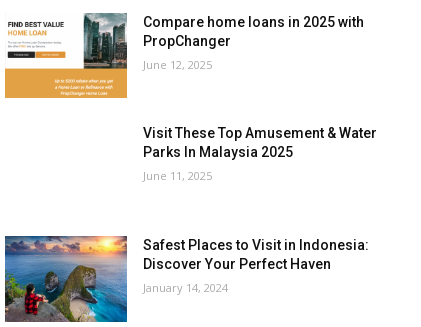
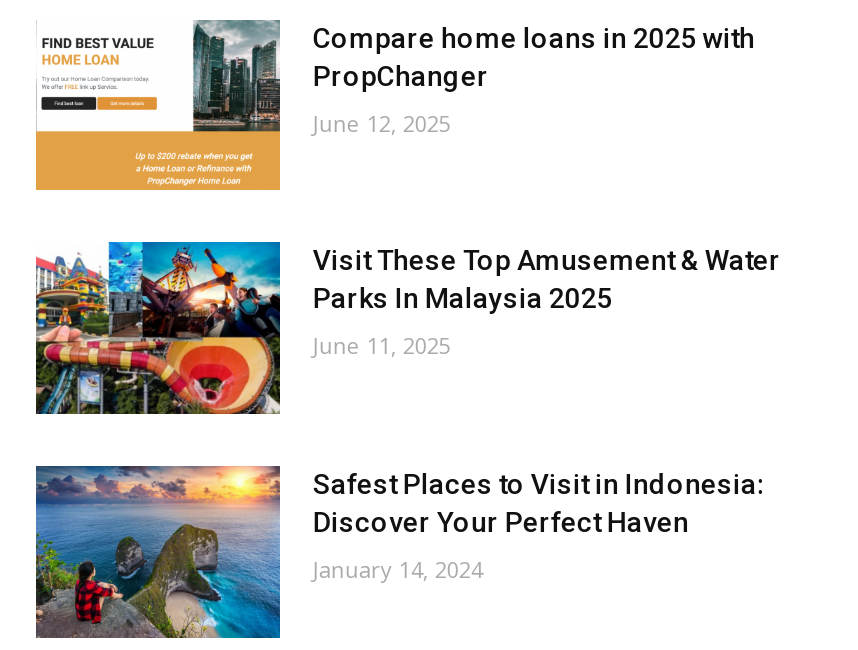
+ [image]
